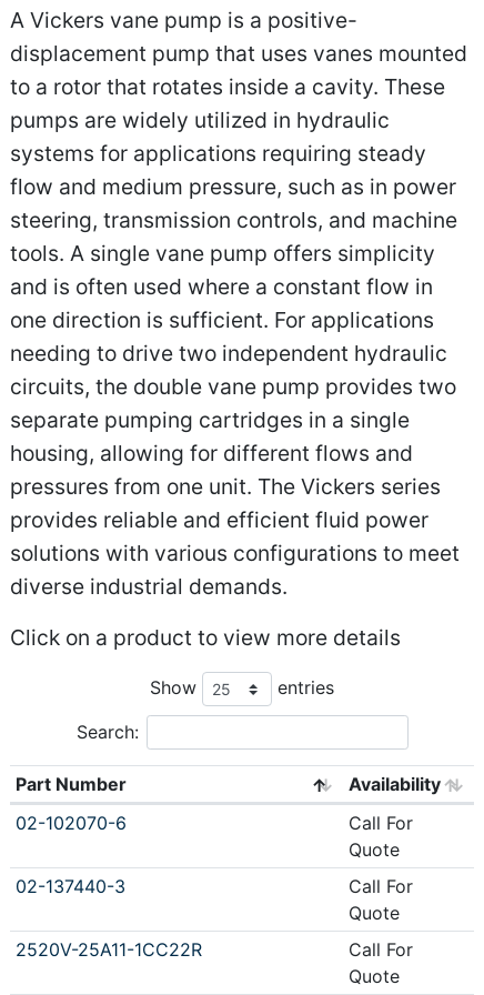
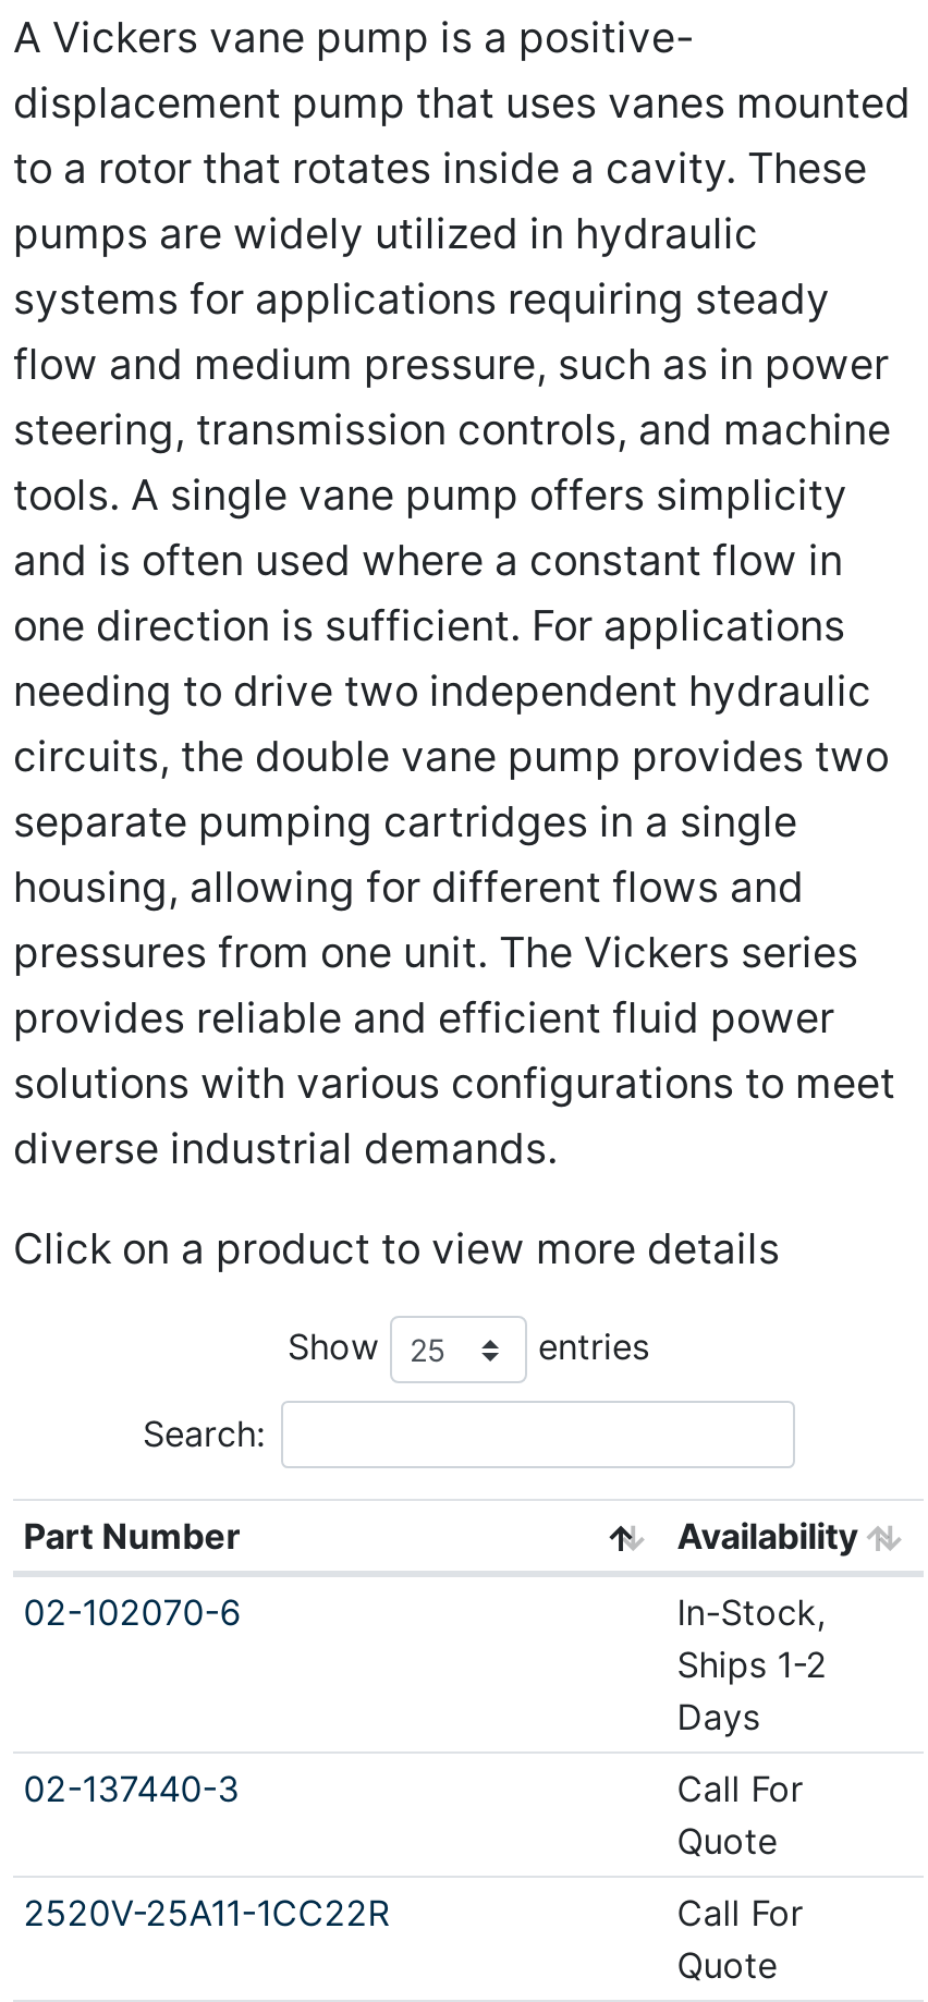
- Call For
- Quote
+ In-Stock,
+ Ships 1-2
+ Days
